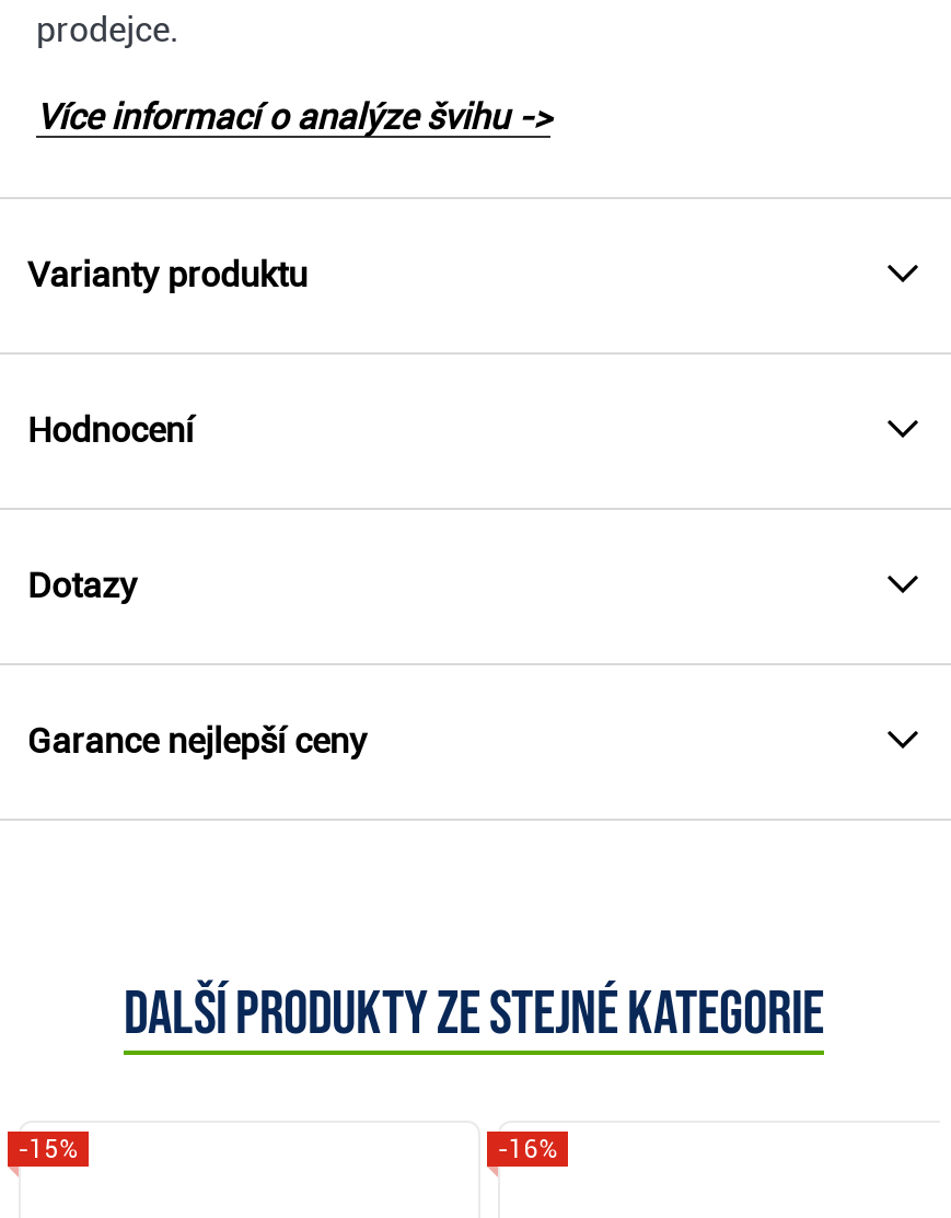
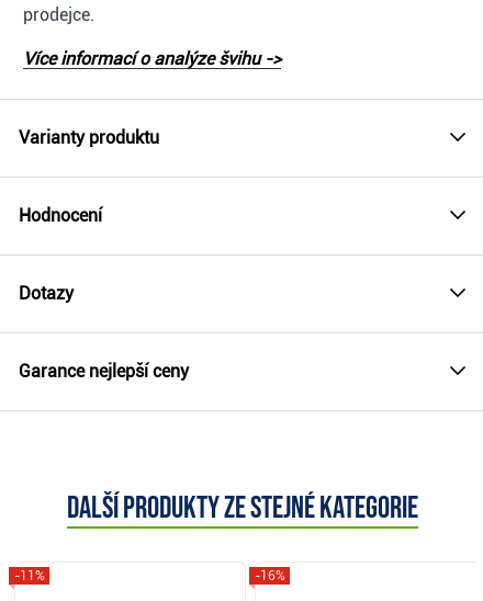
- -15%
+ -11%
